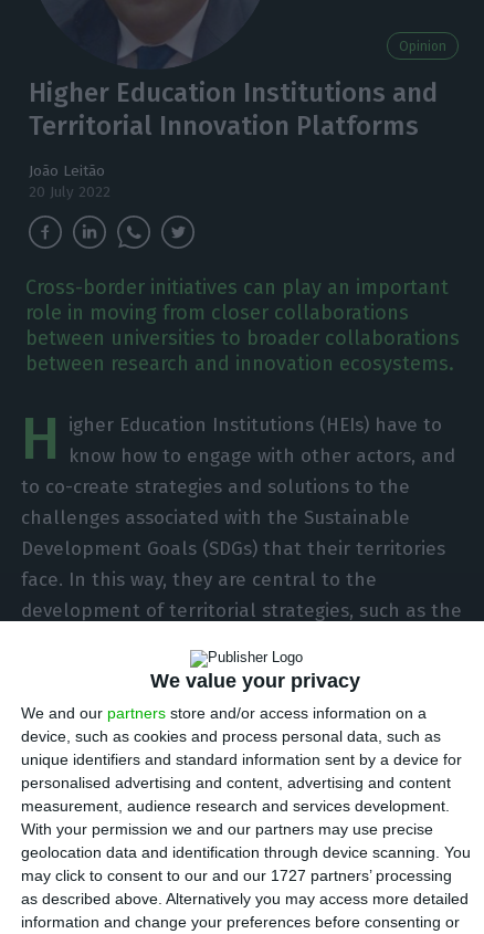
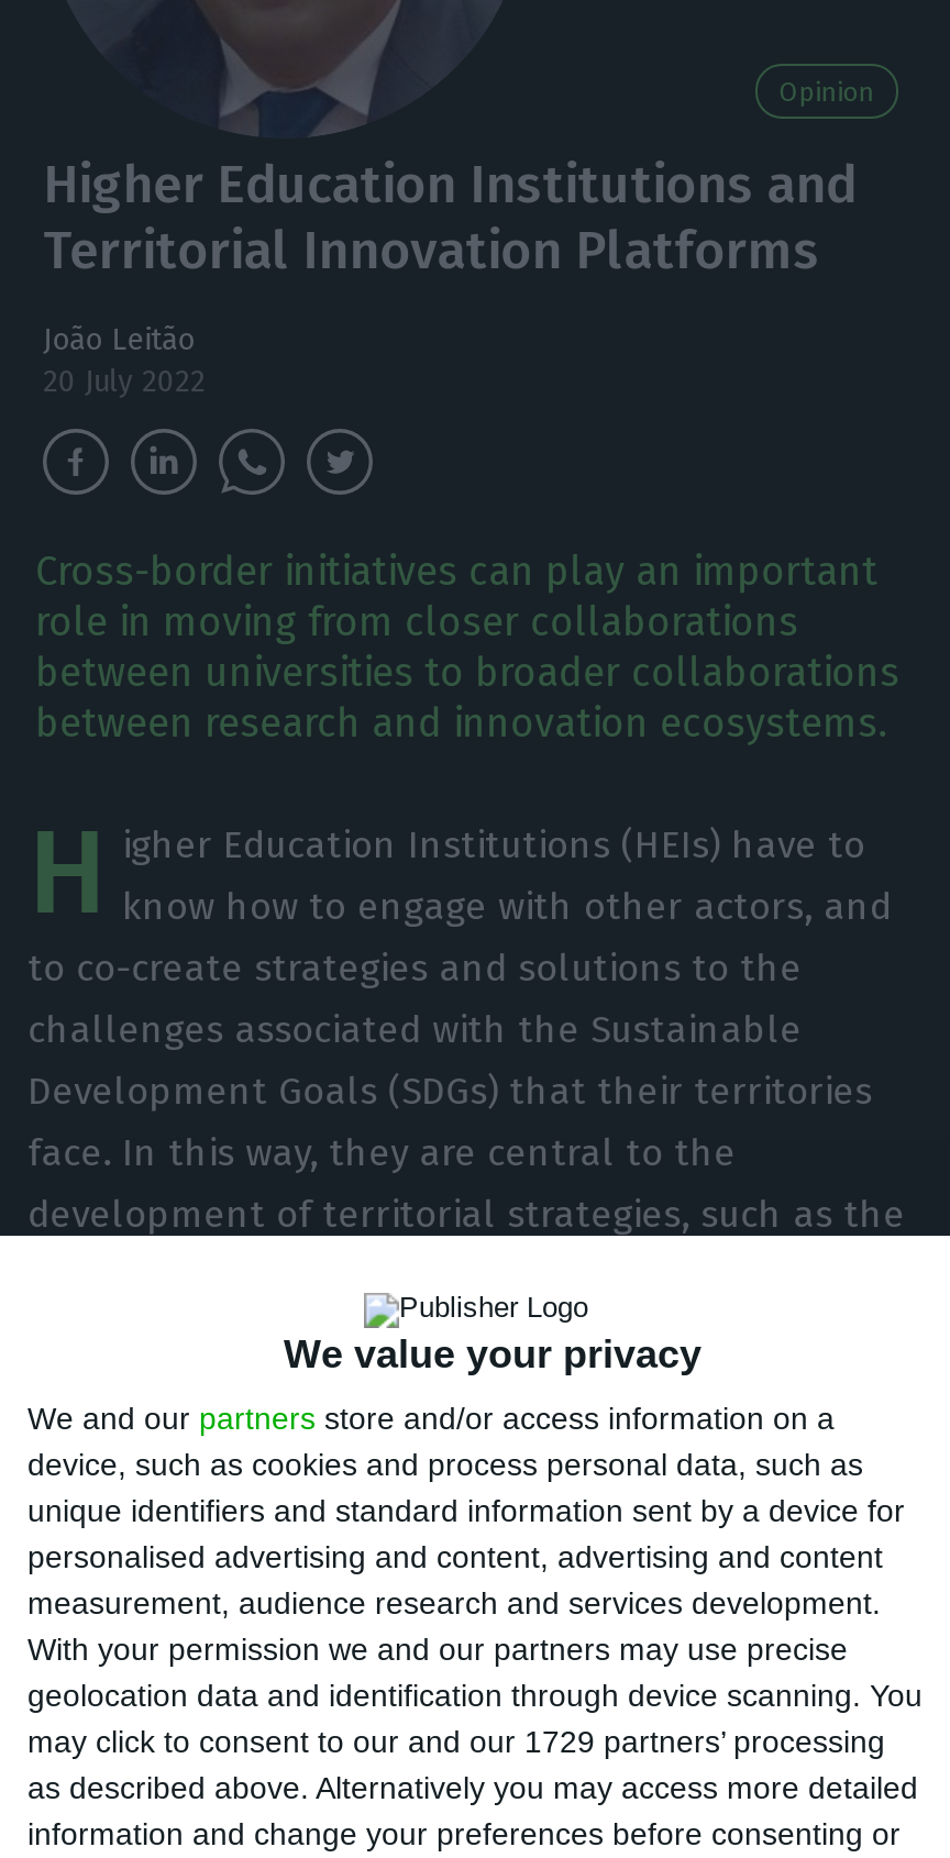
- may click to consent to our and our 1727 partners’ processing
+ may click to consent to our and our 1729 partners’ processing
